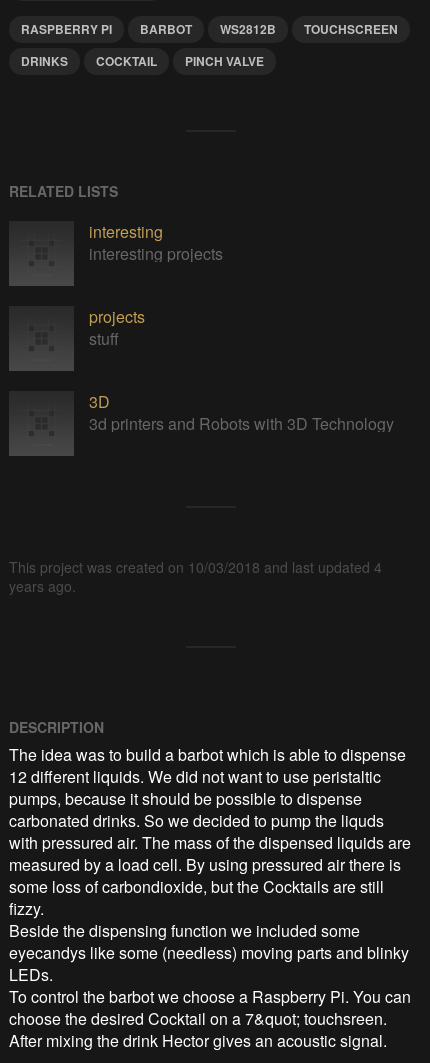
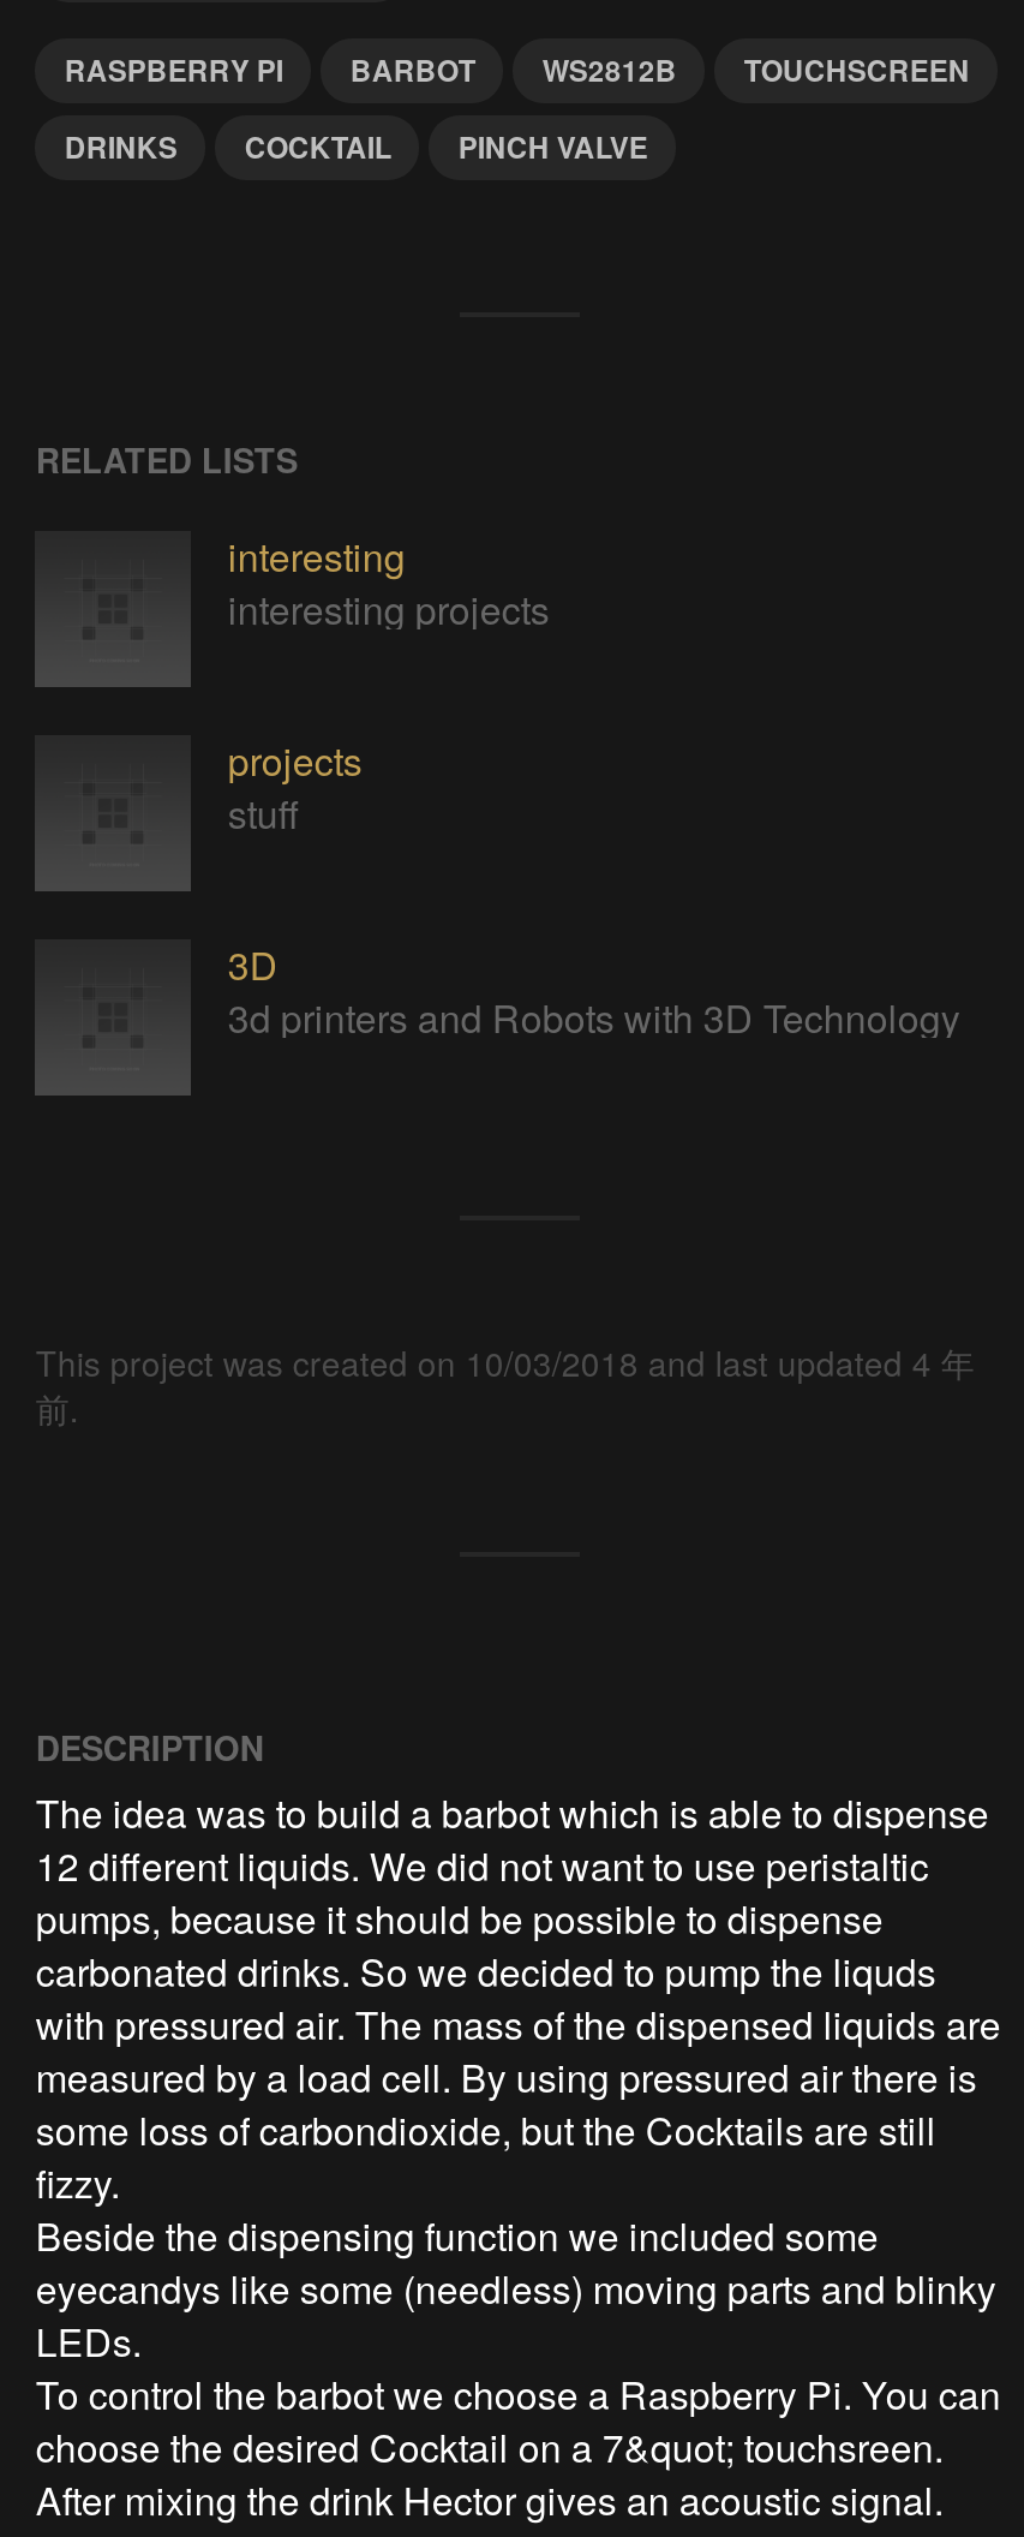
- This project was created on 10/03/2018 and last updated 4
- years ago.
+ This project was created on 10/03/2018 and last updated 4 年
+ 前.
